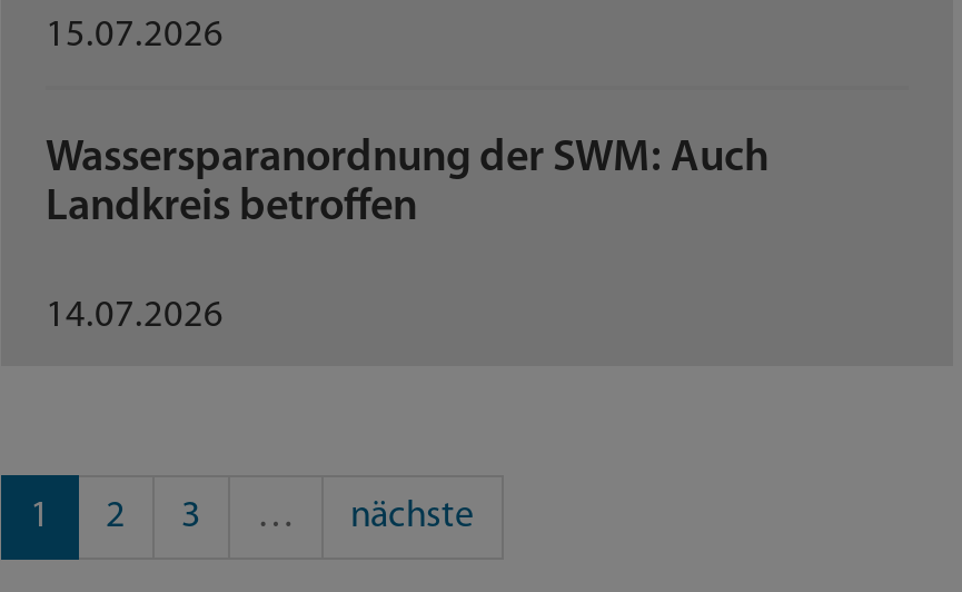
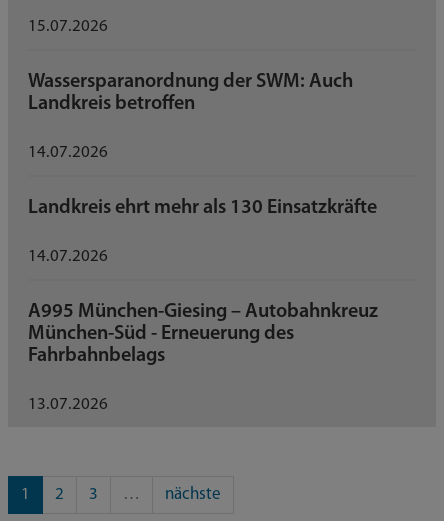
+ Landkreis ehrt mehr als 130 Einsatzkräfte
+ 14.07.2026
+ A995 München-Giesing – Autobahnkreuz
+ München-Süd - Erneuerung des
+ Fahrbahnbelags
+ 13.07.2026
